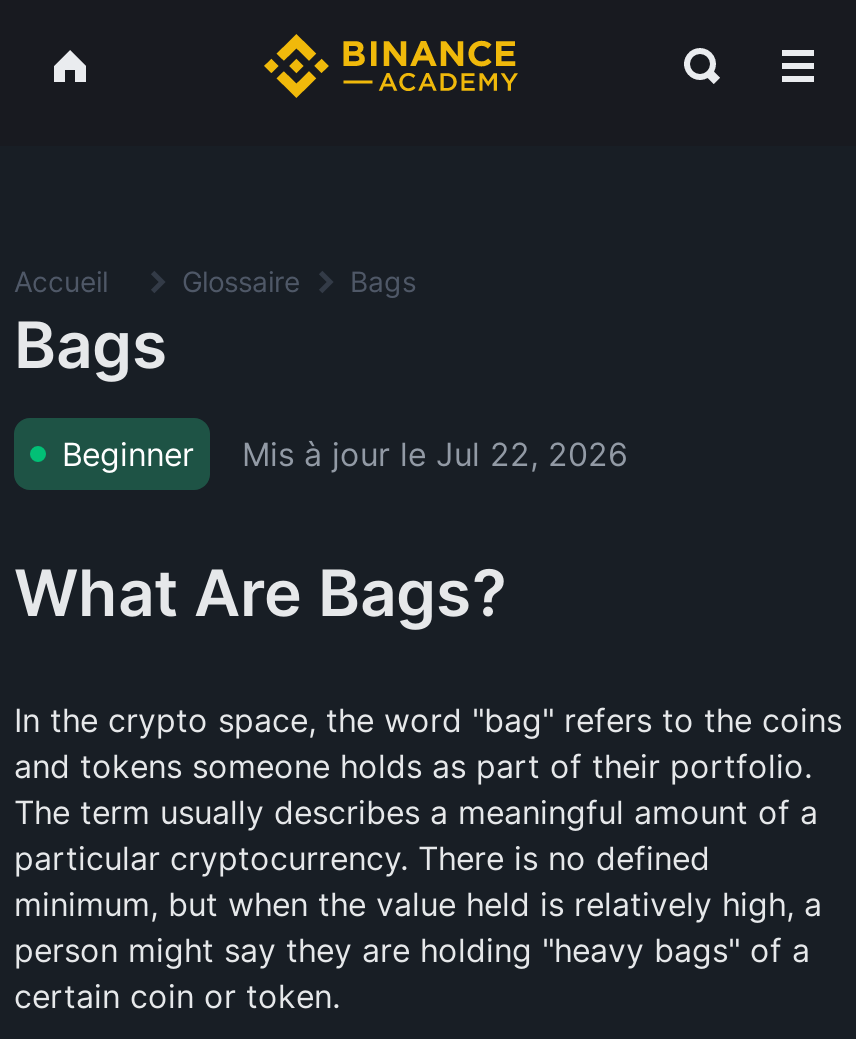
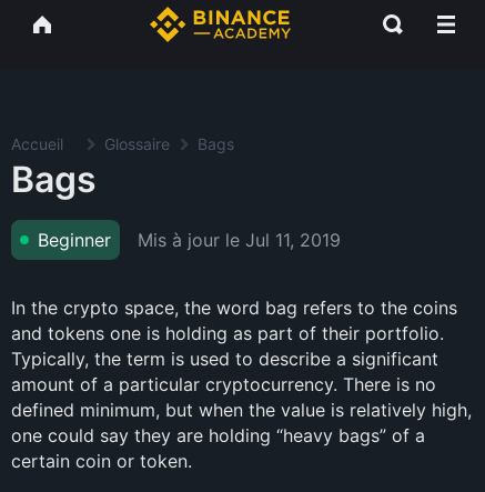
- Mis à jour le Jul 22, 2026
- What Are Bags?
- In the crypto space, the word "bag" refers to the coins
- and tokens someone holds as part of their portfolio.
- The term usually describes a meaningful amount of a
- particular cryptocurrency. There is no defined
- minimum, but when the value held is relatively high, a
- person might say they are holding "heavy bags" of a
+ Mis à jour le Jul 11, 2019
+ In the crypto space, the word bag refers to the coins
+ and tokens one is holding as part of their portfolio.
+ Typically, the term is used to describe a significant
+ amount of a particular cryptocurrency. There is no
+ defined minimum, but when the value is relatively high,
+ one could say they are holding “heavy bags” of a
